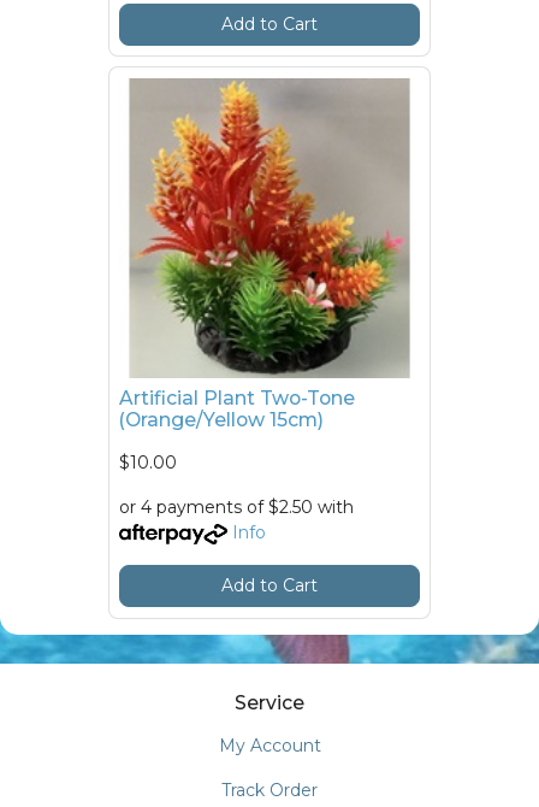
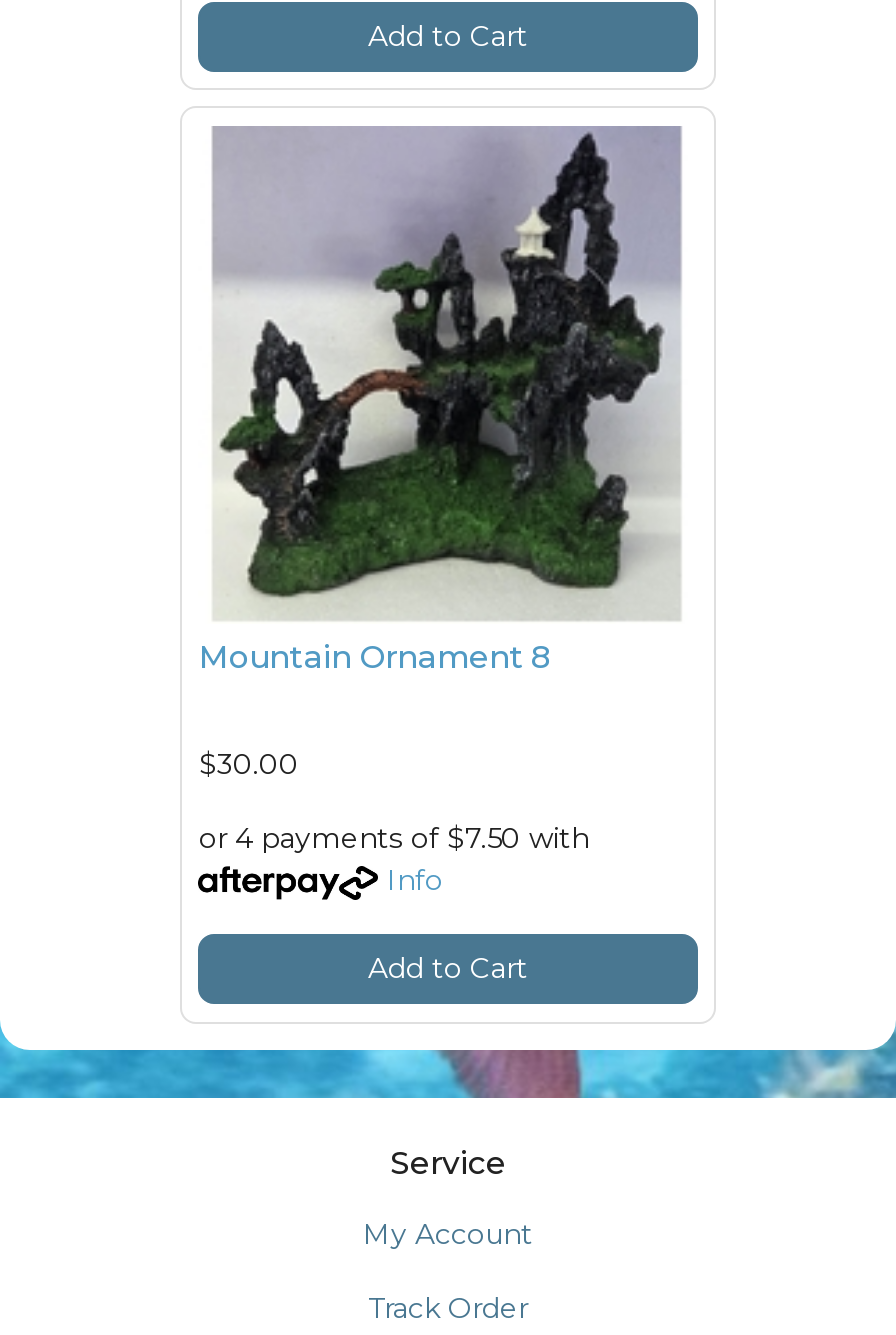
- [image]
- Artificial Plant Two-Tone
- (Orange/Yellow 15cm)
+ [image]
+ Mountain Ornament 8

- $10.00
+ $30.00

- or 4 payments of $2.50 with
+ or 4 payments of $7.50 with
